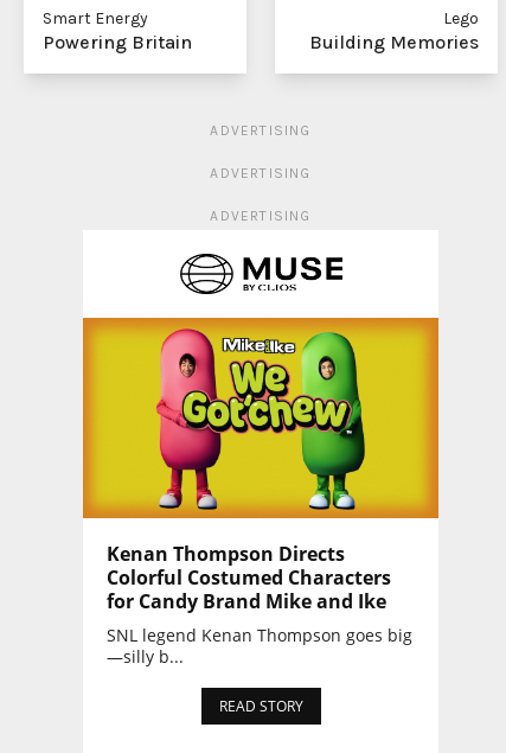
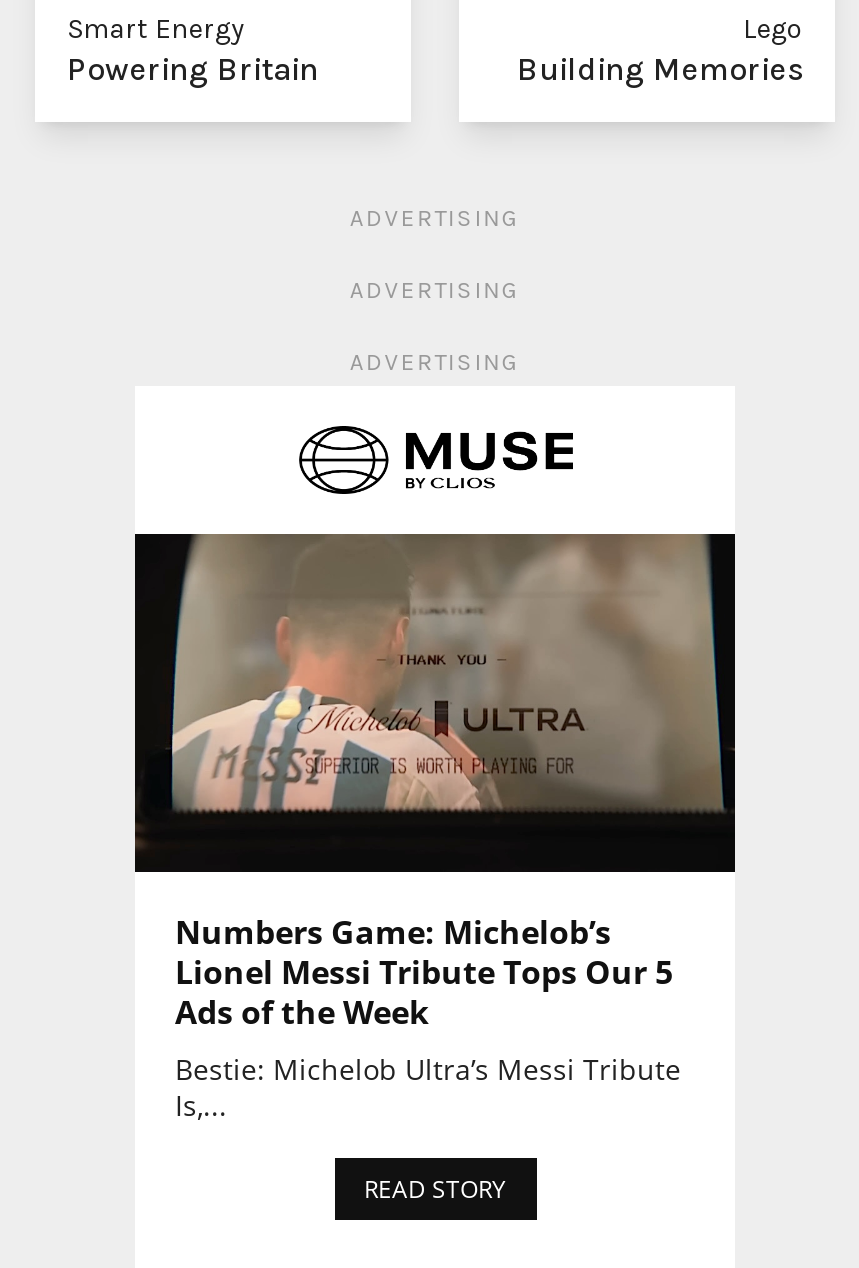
- [image]
- Kenan Thompson Directs
- Colorful Costumed Characters
- for Candy Brand Mike and Ike
- SNL legend Kenan Thompson goes big
- —silly b...
+ [image]
+ Numbers Game: Michelob’s
+ Lionel Messi Tribute Tops Our 5
+ Ads of the Week
+ Bestie: Michelob Ultra’s Messi Tribute
+ Is,...
